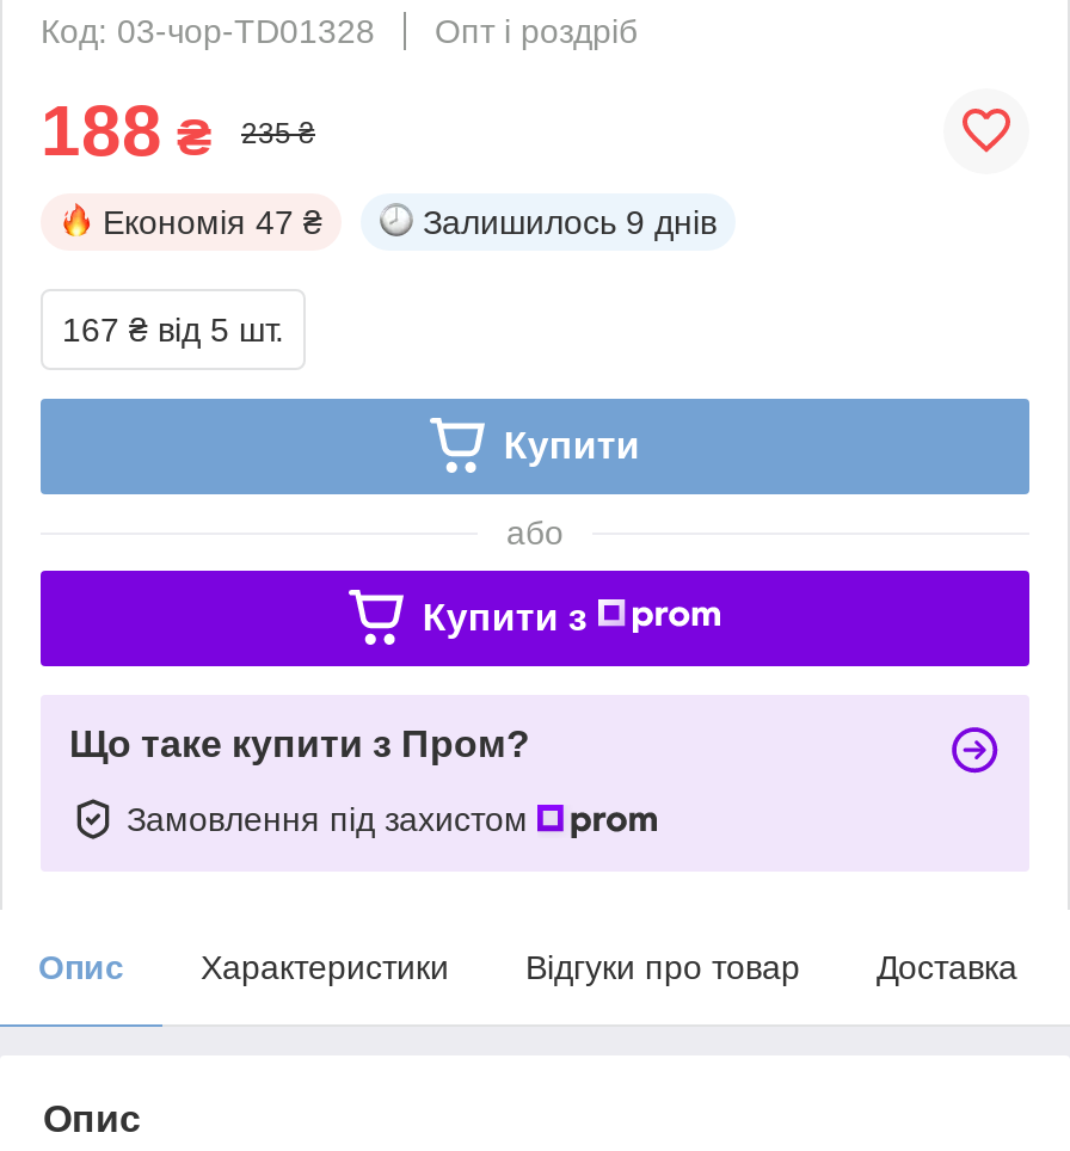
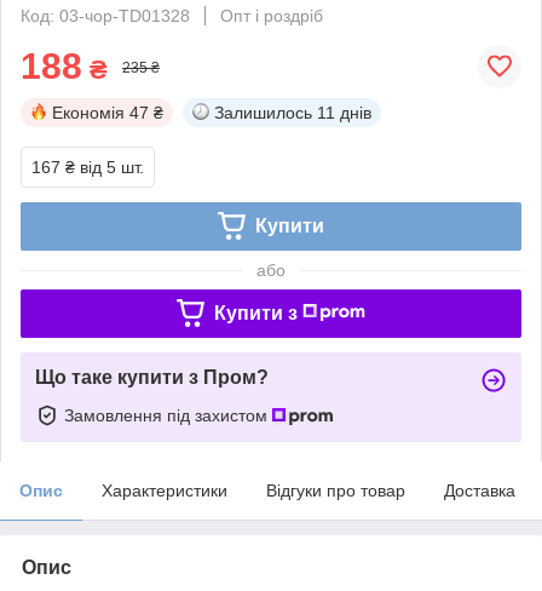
- Залишилось 9 днів
+ Залишилось 11 днів
